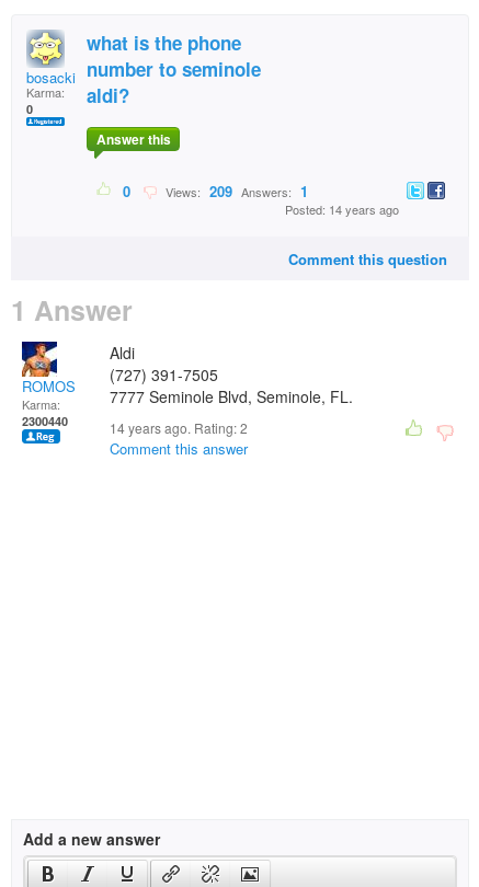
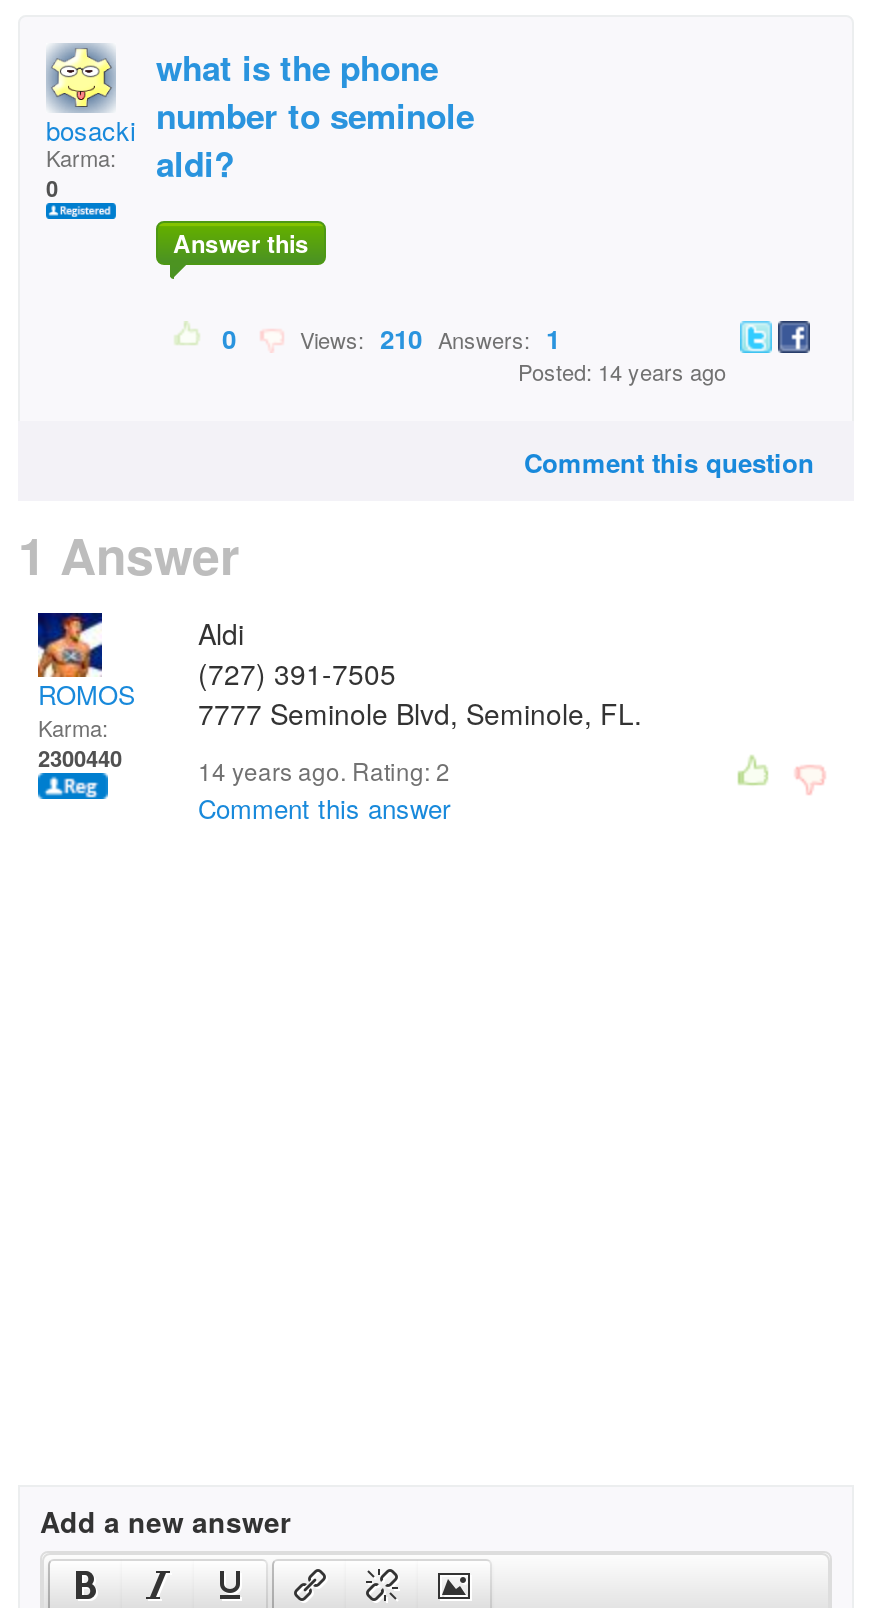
- Views: 209 Answers: 1
+ Views: 210 Answers: 1
